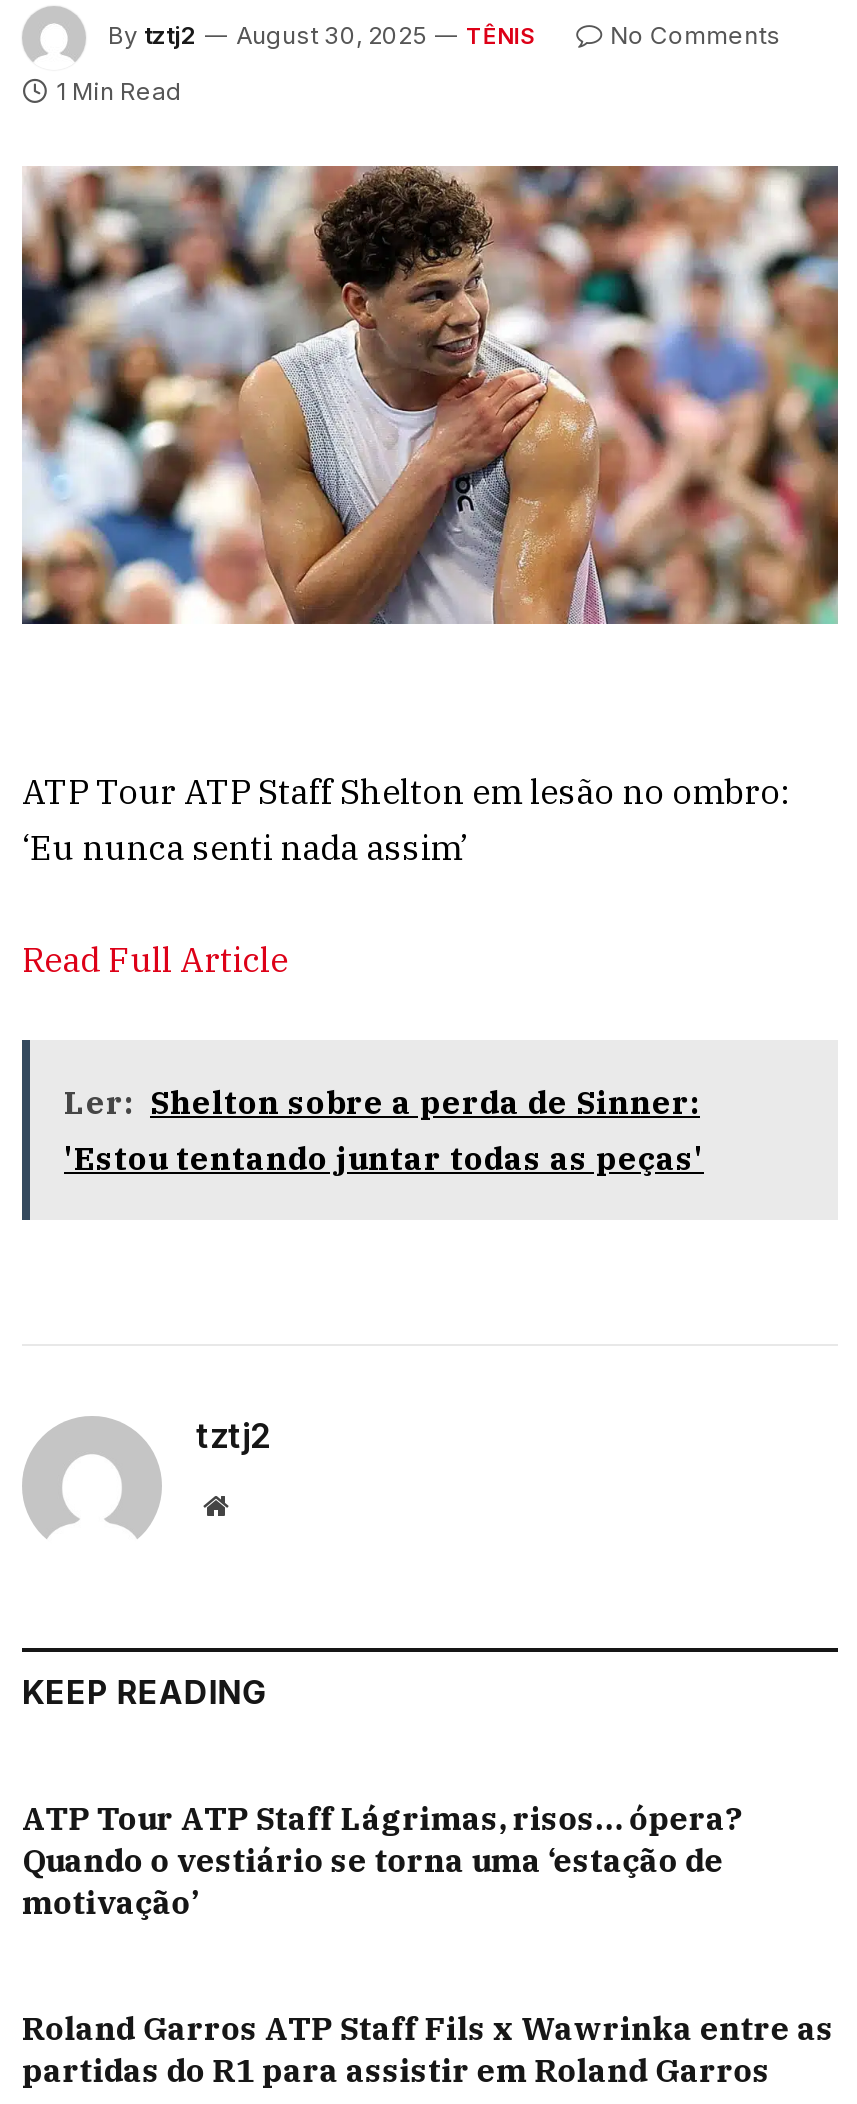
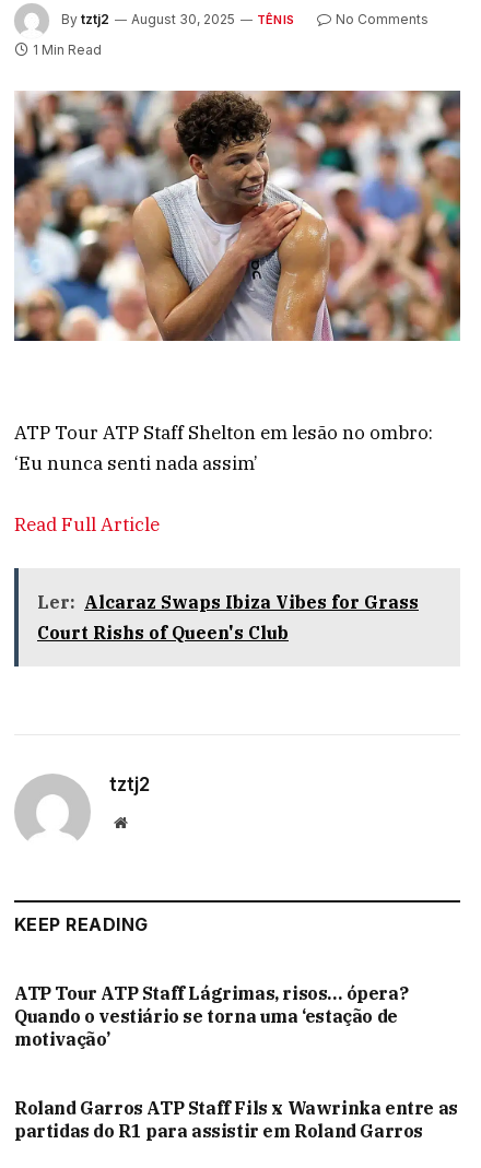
- Ler: Shelton sobre a perda de Sinner:
- 'Estou tentando juntar todas as peças'
+ Ler: Alcaraz Swaps Ibiza Vibes for Grass
+ Court Rishs of Queen's Club
